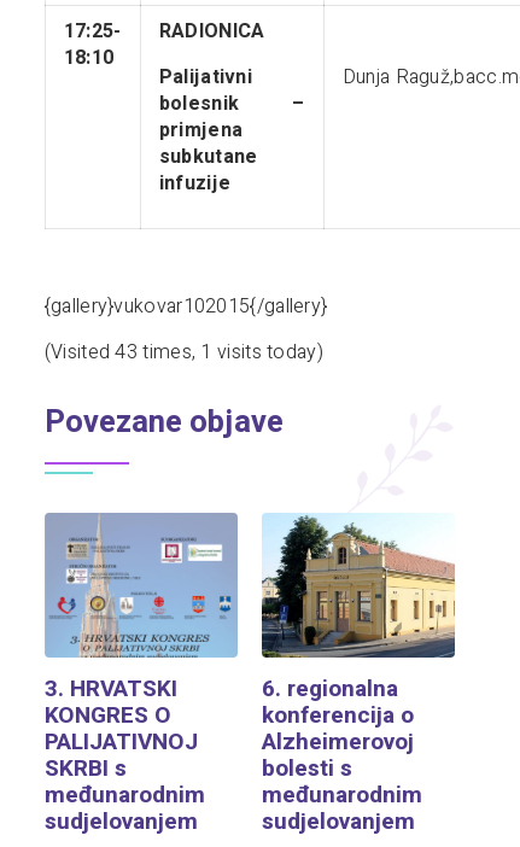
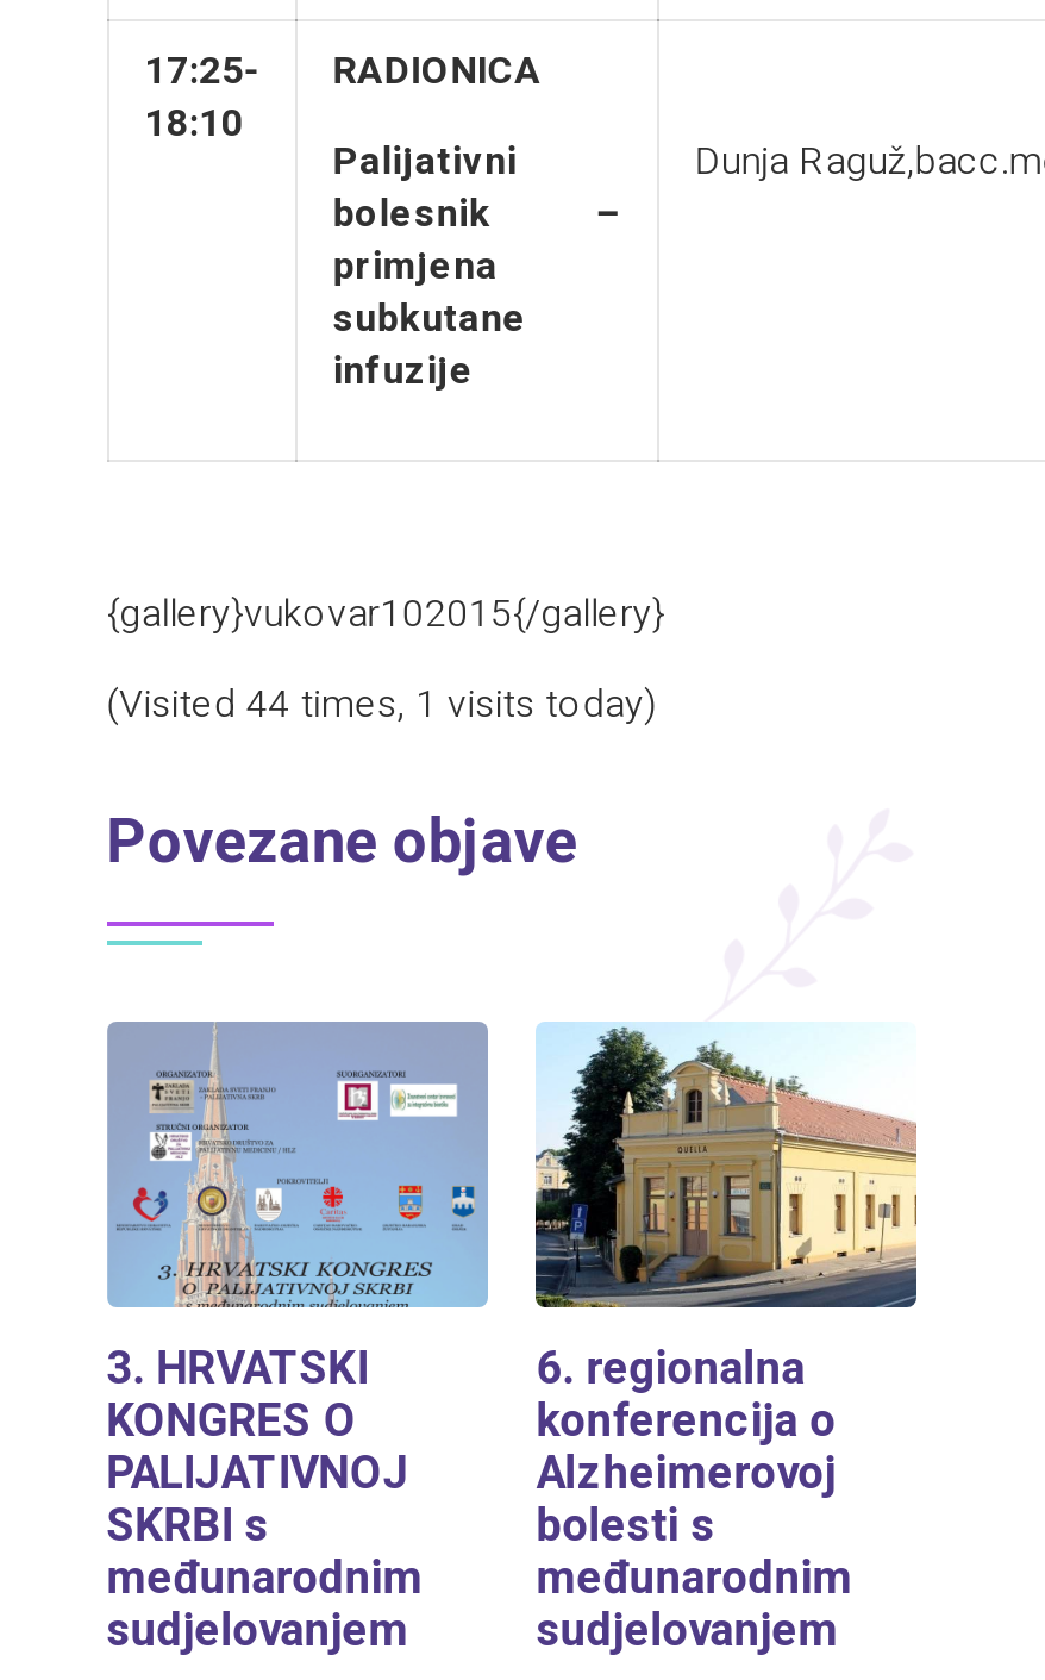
- (Visited 43 times, 1 visits today)
+ (Visited 44 times, 1 visits today)
